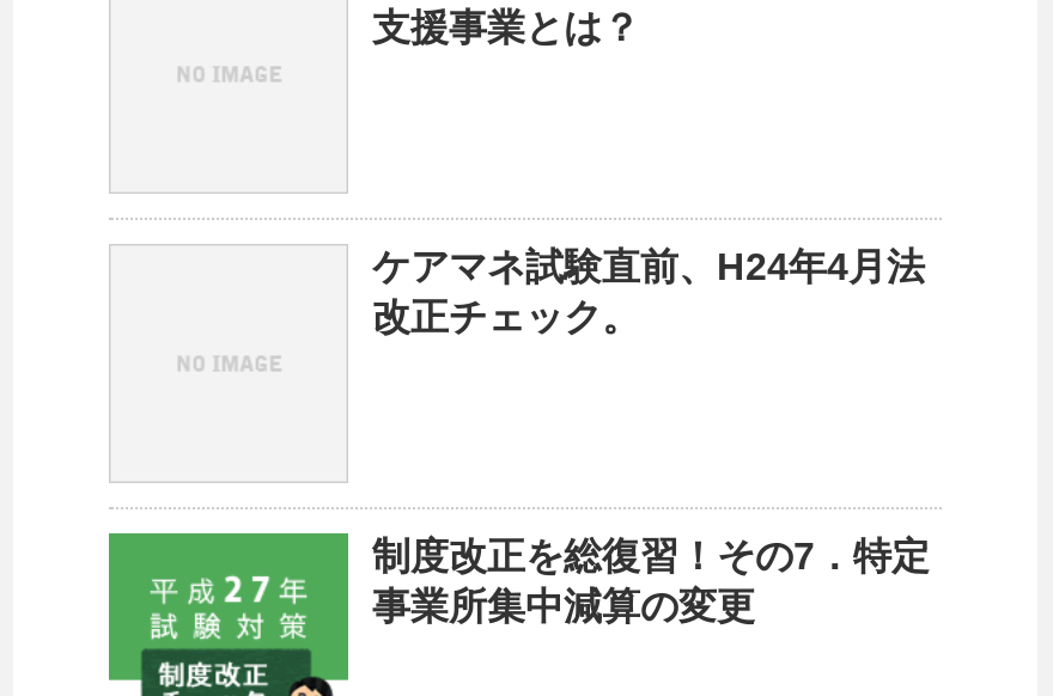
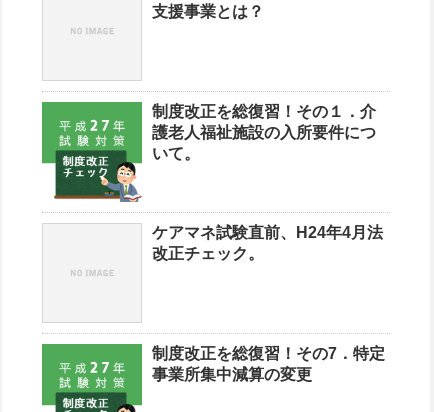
+ [image]
+ 制度改正を総復習！その１．介
+ 護老人福祉施設の入所要件につ
+ いて。
